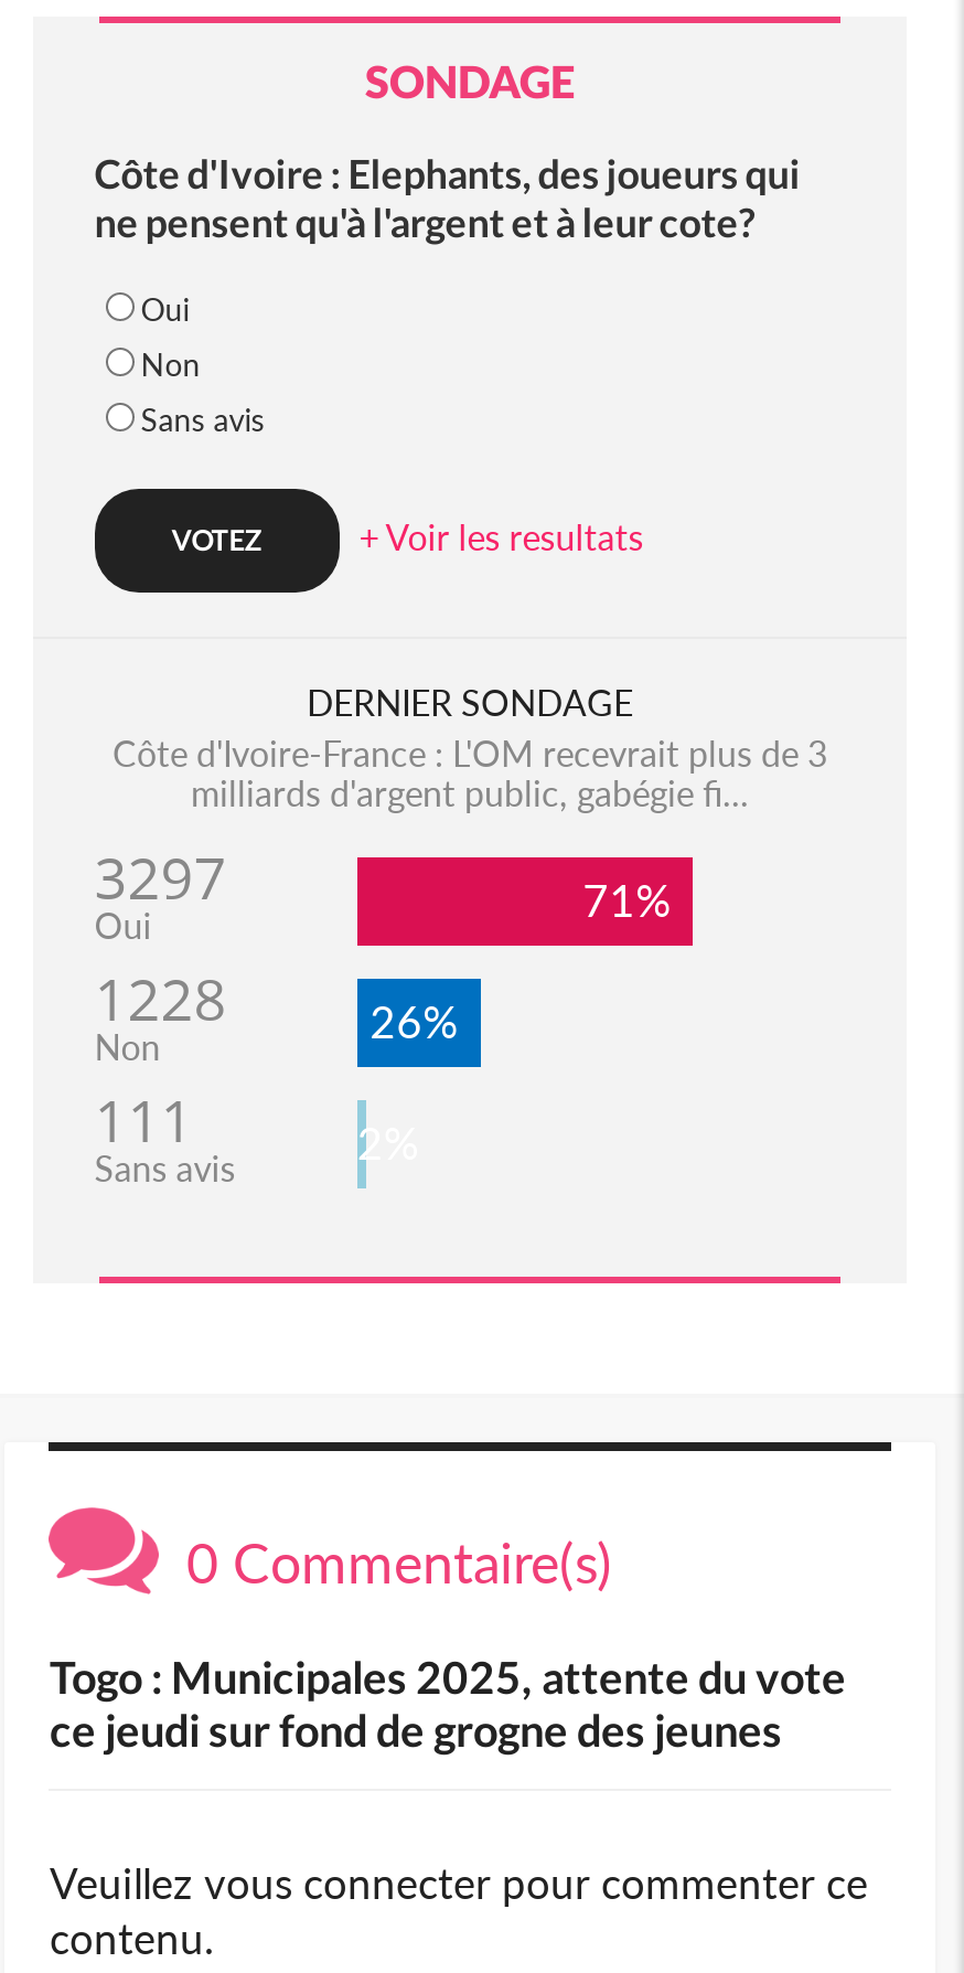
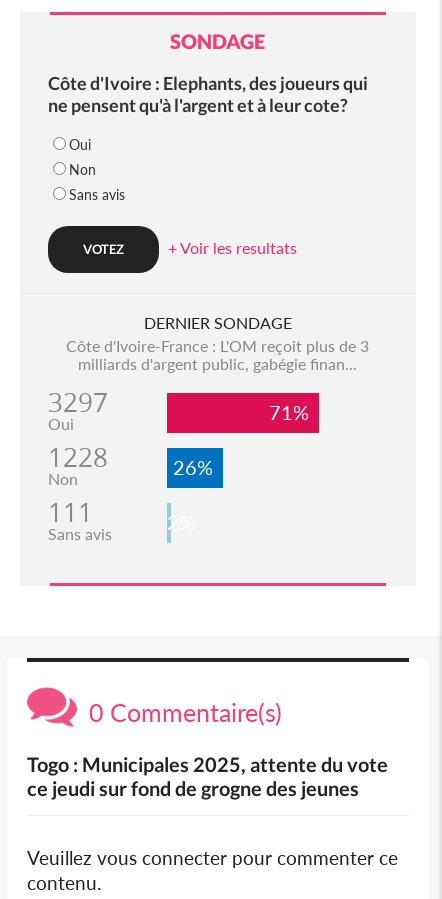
- Côte d'Ivoire-France : L'OM recevrait plus de 3
+ Côte d'Ivoire-France : L'OM reçoit plus de 3

- milliards d'argent public, gabégie fi...
+ milliards d'argent public, gabégie finan...
